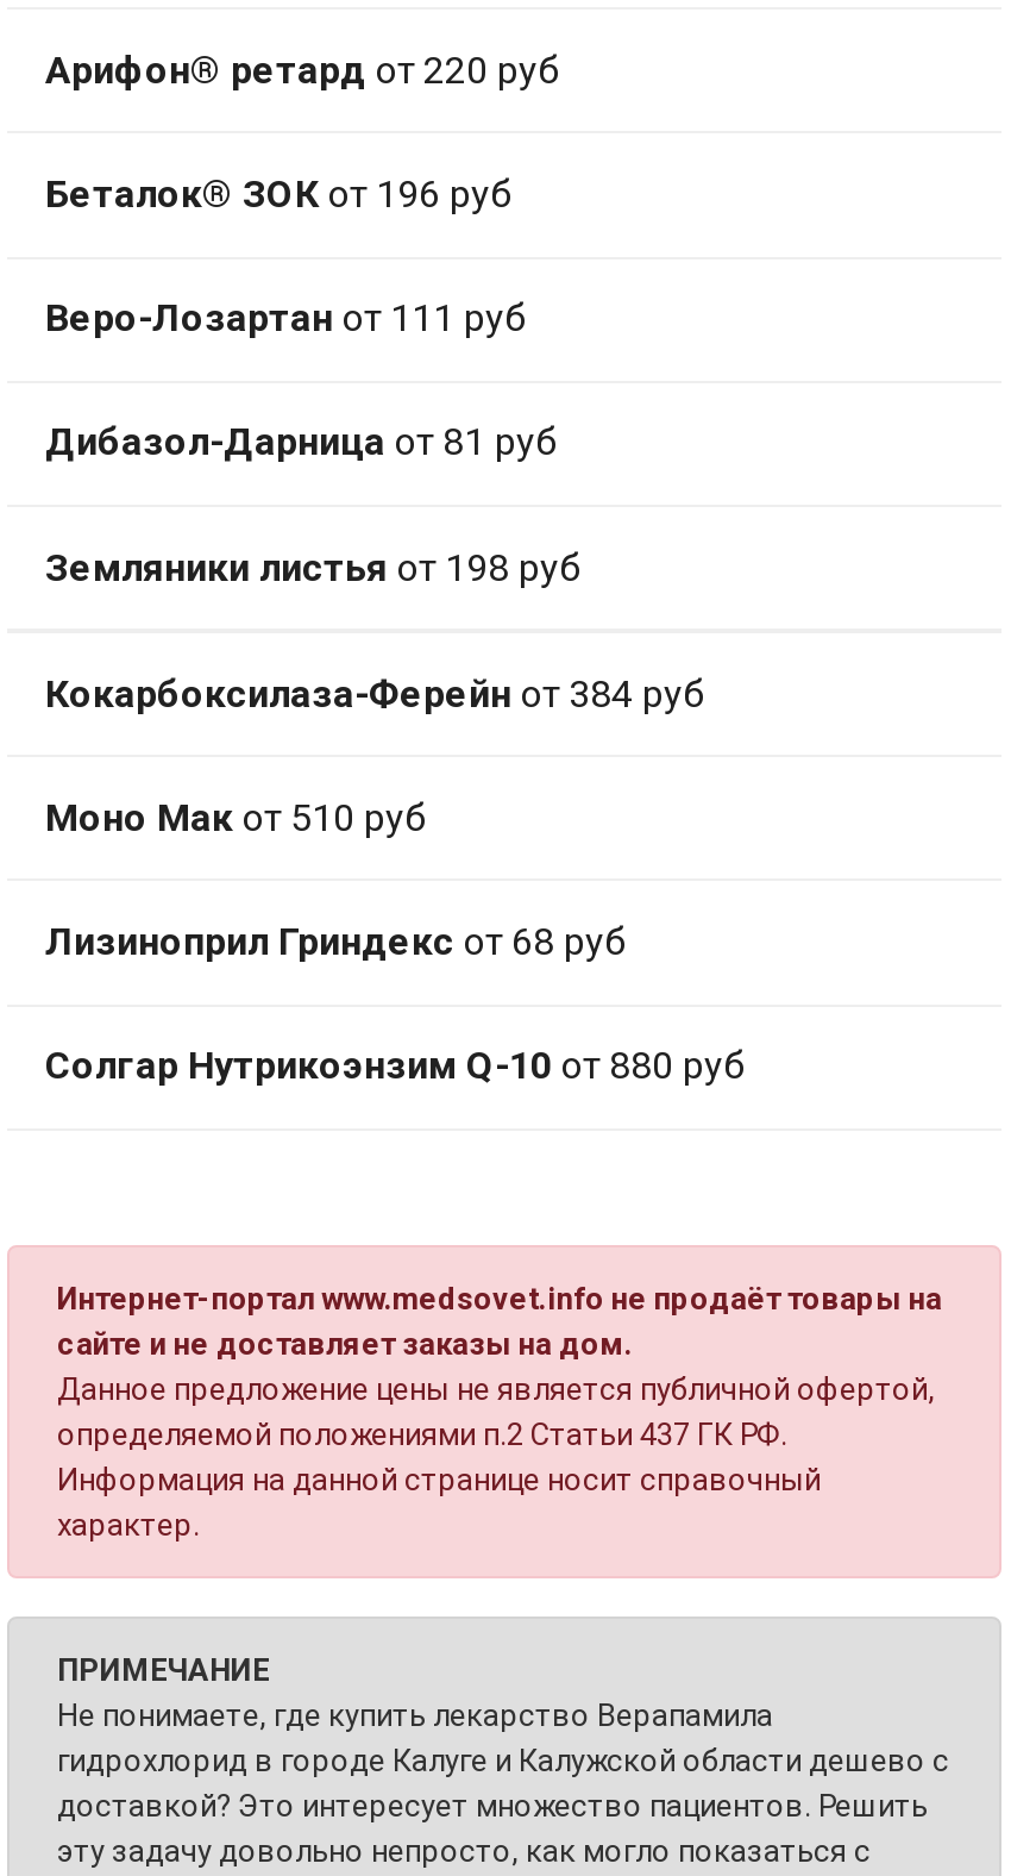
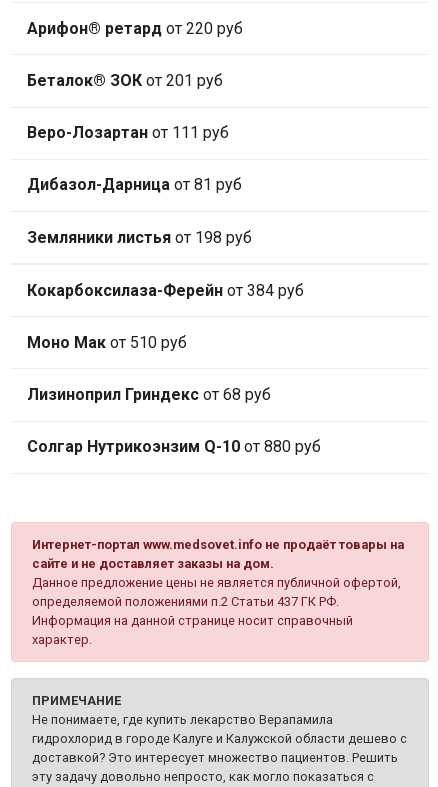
- Беталок® ЗОК от 196 руб
+ Беталок® ЗОК от 201 руб
